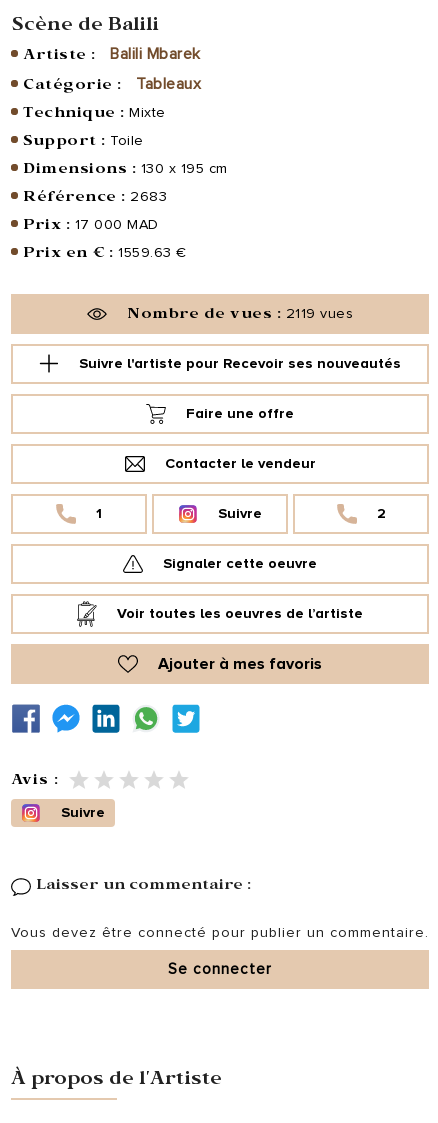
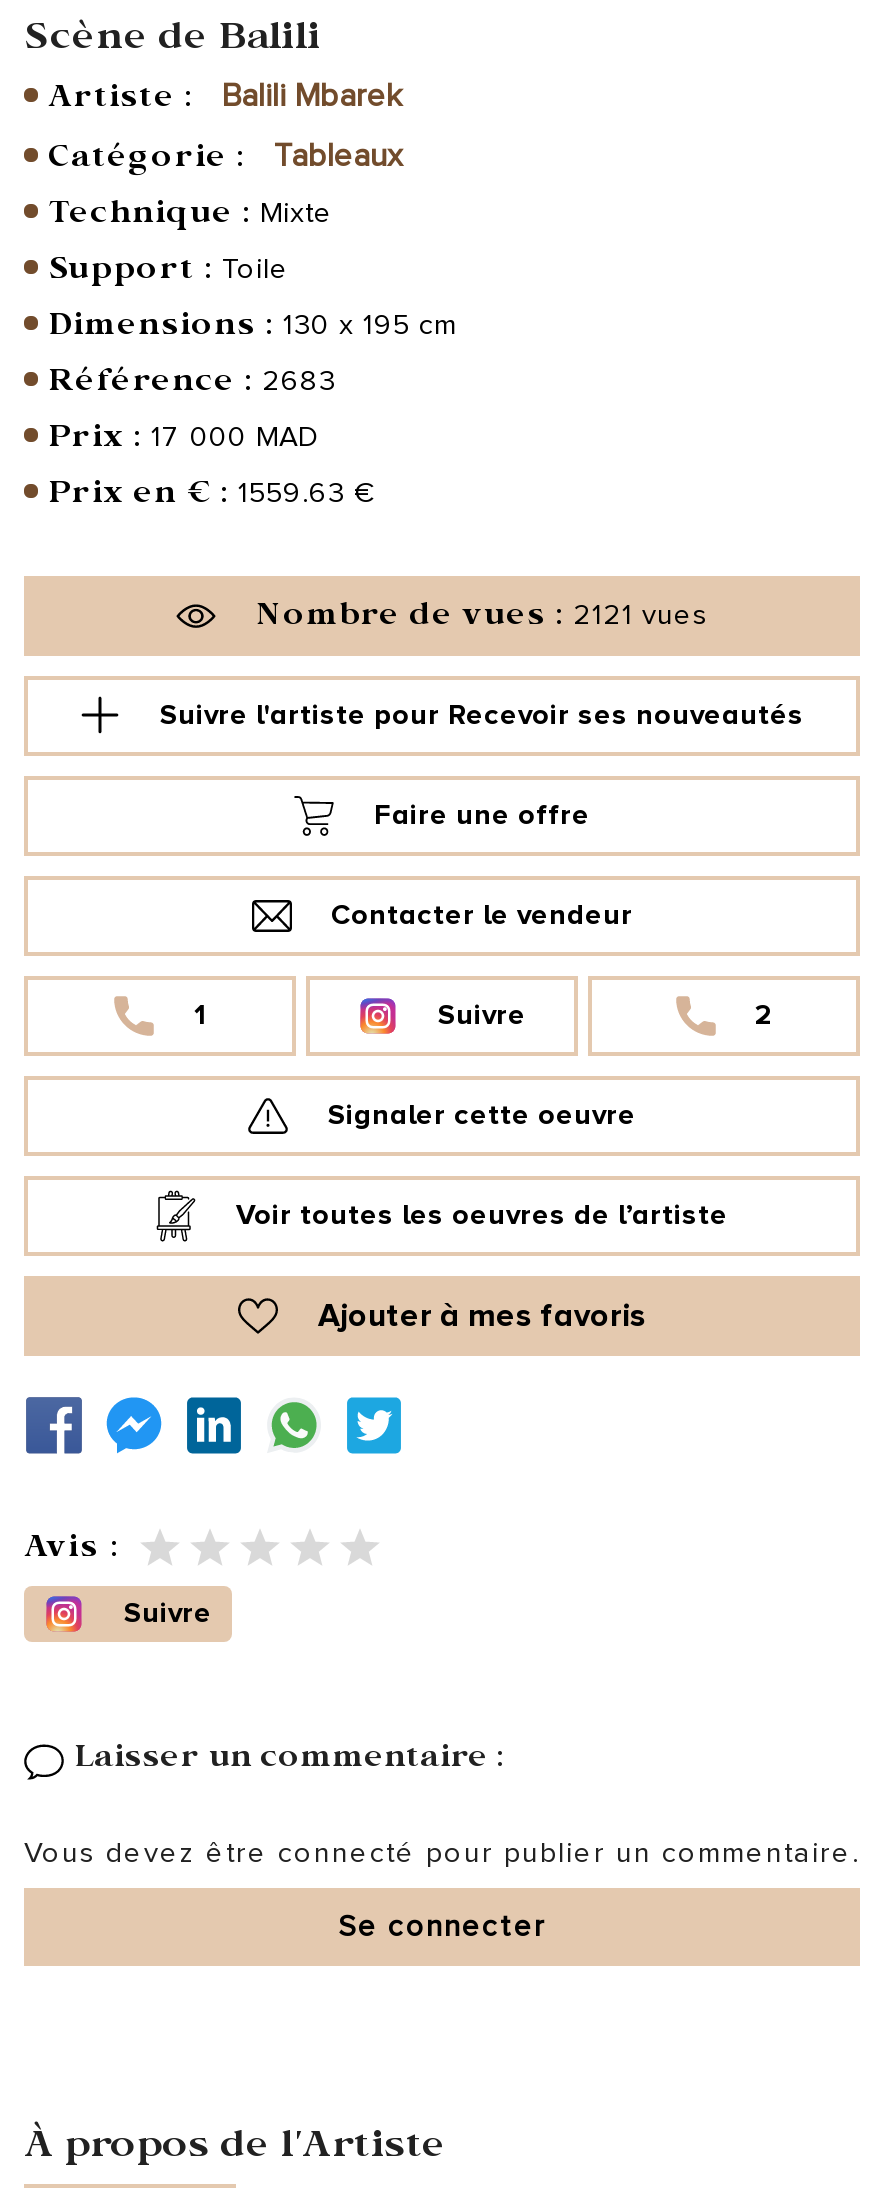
- Nombre de vues : 2119 vues
+ Nombre de vues : 2121 vues
